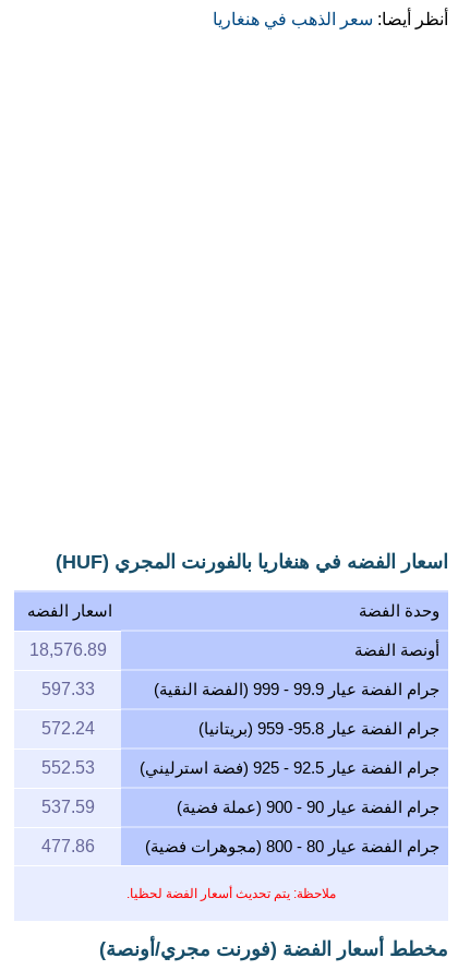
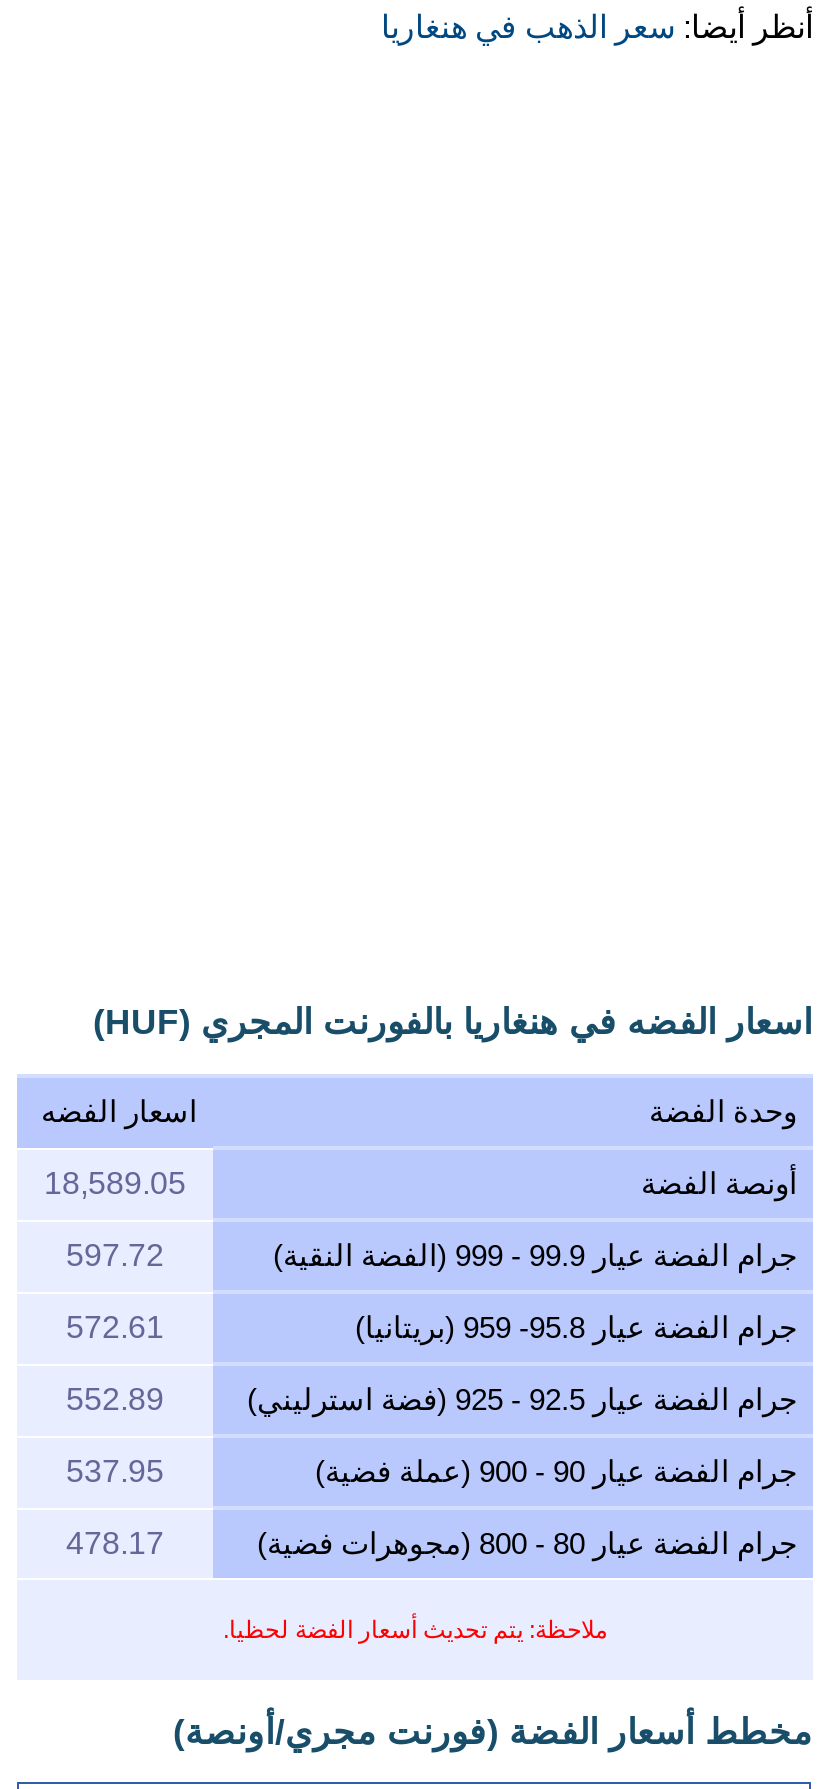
- 18,576.89
+ 18,589.05

- 597.33
+ 597.72

- 572.24
+ 572.61

- 552.53
+ 552.89

- 537.59
+ 537.95

- 477.86
+ 478.17
